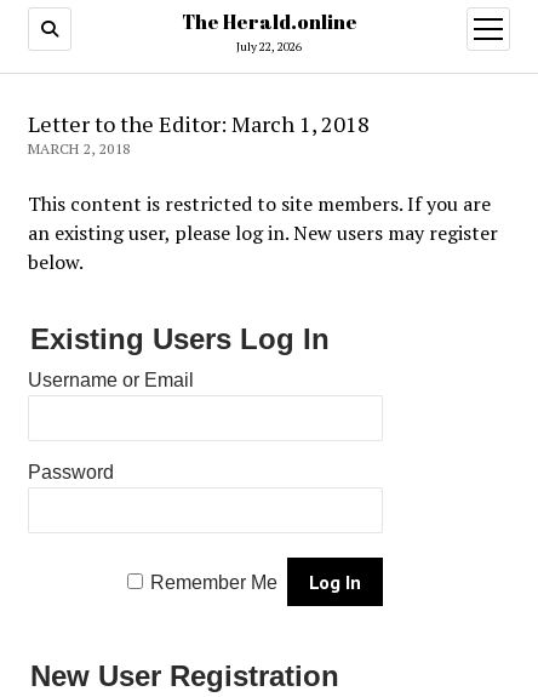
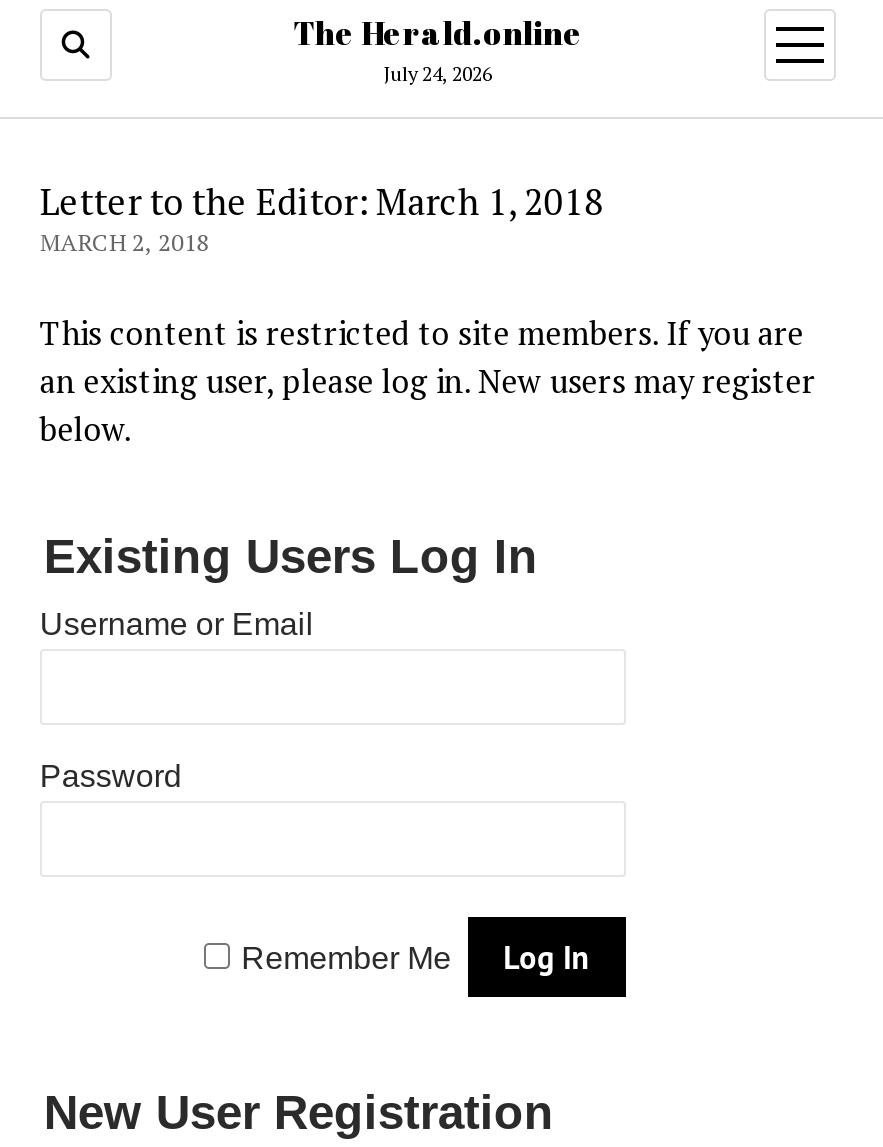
- July 22, 2026
+ July 24, 2026
